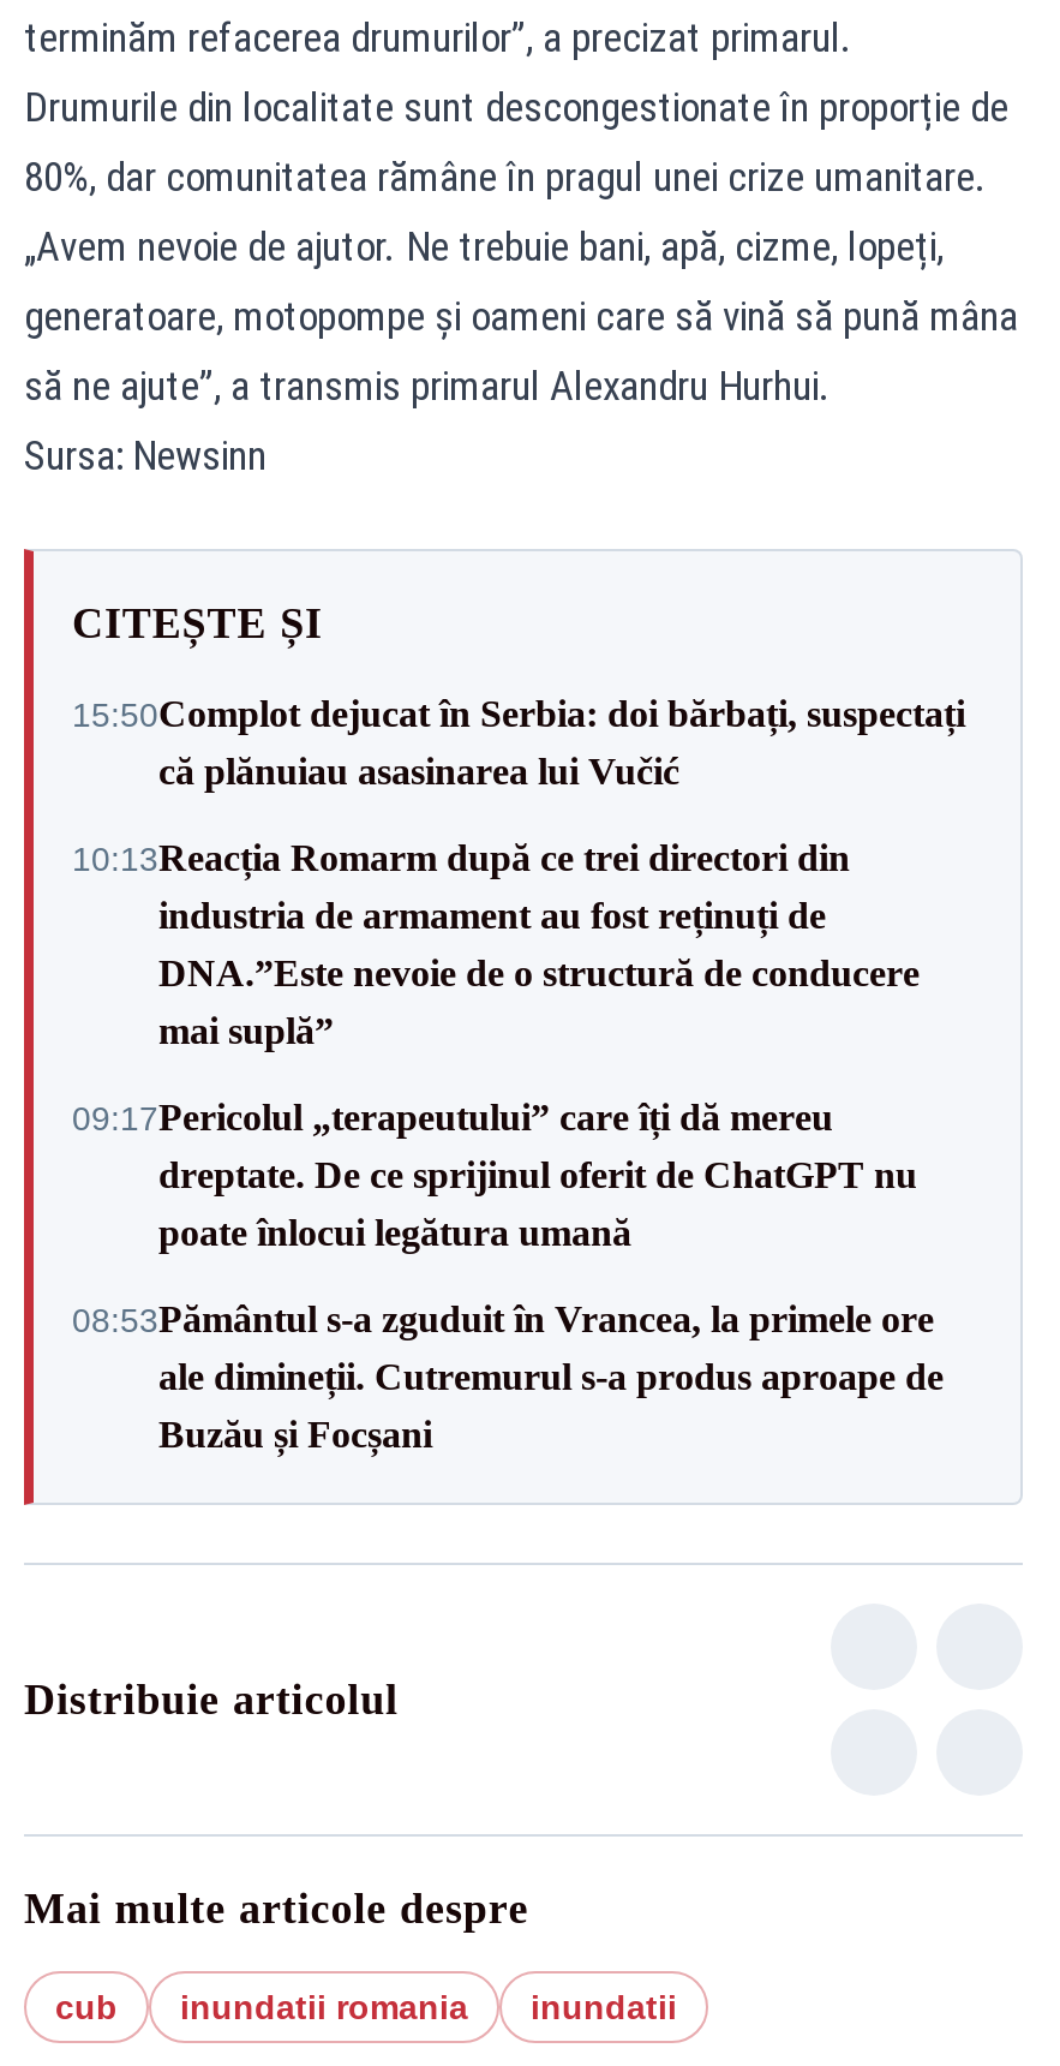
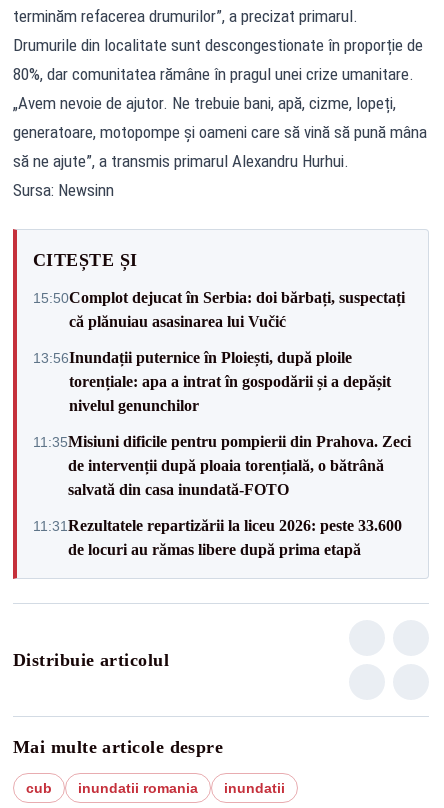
- 10:13Reacția Romarm după ce trei directori din
- industria de armament au fost reținuți de
- DNA.”Este nevoie de o structură de conducere
- mai suplă”
+ 13:56Inundații puternice în Ploiești, după ploile
+ torențiale: apa a intrat în gospodării și a depășit
+ nivelul genunchilor

- 09:17Pericolul „terapeutului” care îți dă mereu
- dreptate. De ce sprijinul oferit de ChatGPT nu
- poate înlocui legătura umană
+ 11:35Misiuni dificile pentru pompierii din Prahova. Zeci
+ de intervenții după ploaia torențială, o bătrână
+ salvată din casa inundată-FOTO

- 08:53Pământul s-a zguduit în Vrancea, la primele ore
- ale dimineții. Cutremurul s-a produs aproape de
- Buzău și Focșani
+ 11:31 Rezultatele repartizării la liceu 2026: peste 33.600
+ de locuri au rămas libere după prima etapă
